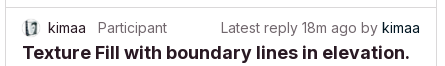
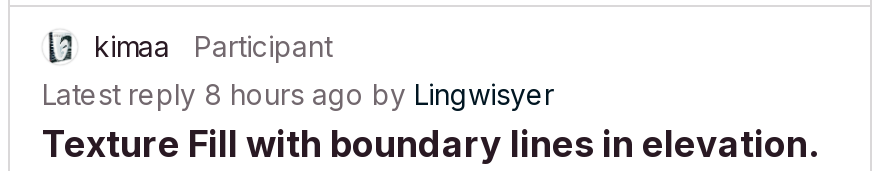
- Latest reply 18m ago by kimaa
+ Latest reply 8 hours ago by Lingwisyer
